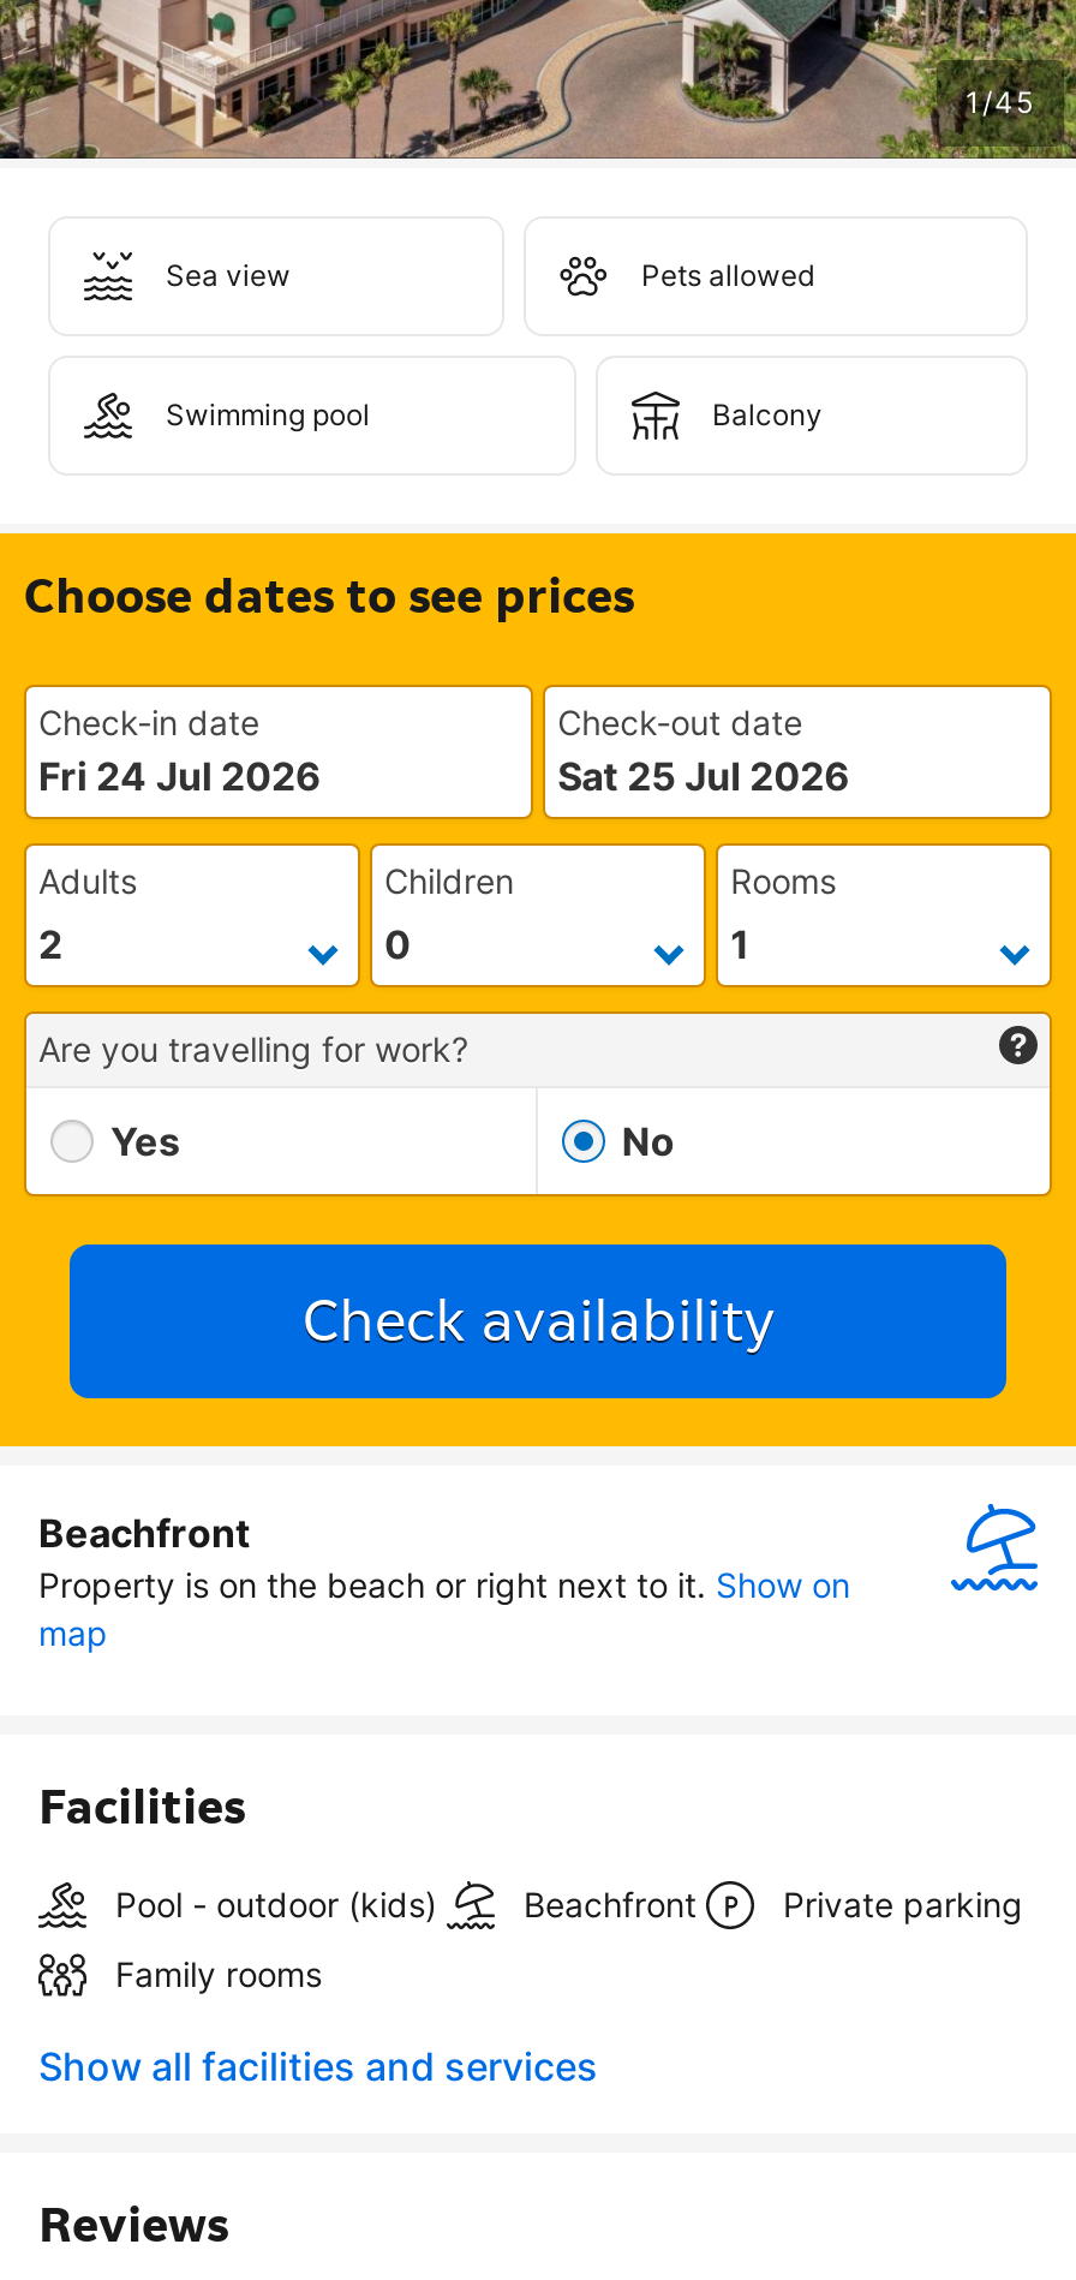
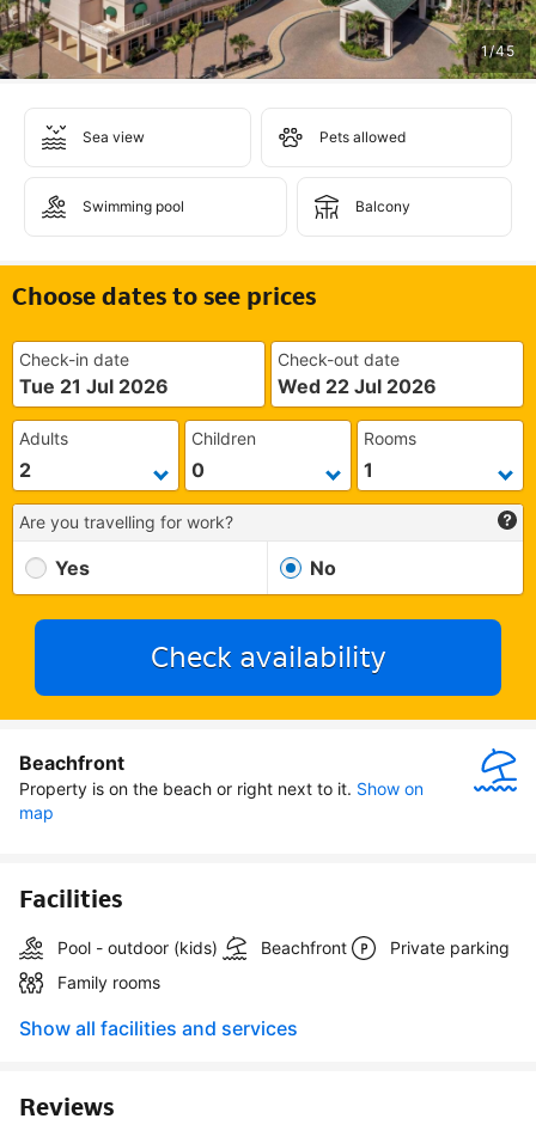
- Fri 24 Jul 2026
+ Tue 21 Jul 2026

- Sat 25 Jul 2026
+ Wed 22 Jul 2026
